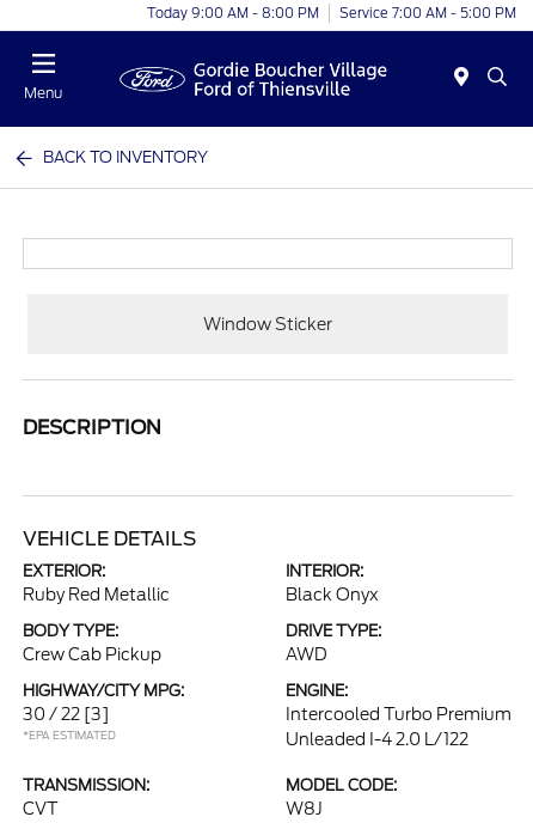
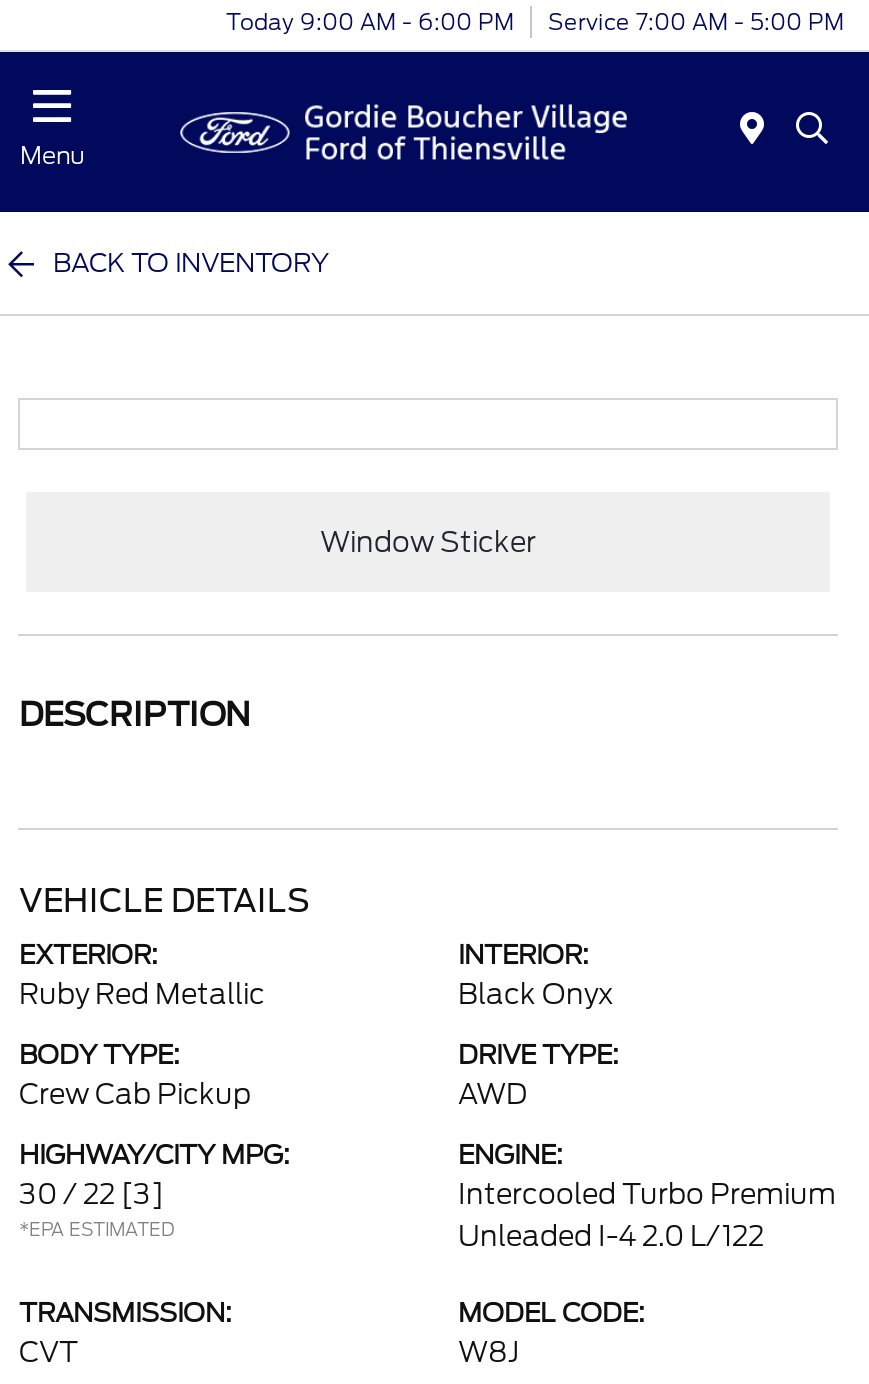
- Today 9:00 AM - 8:00 PM Service 7:00 AM - 5:00 PM
+ Today 9:00 AM - 6:00 PM Service 7:00 AM - 5:00 PM
